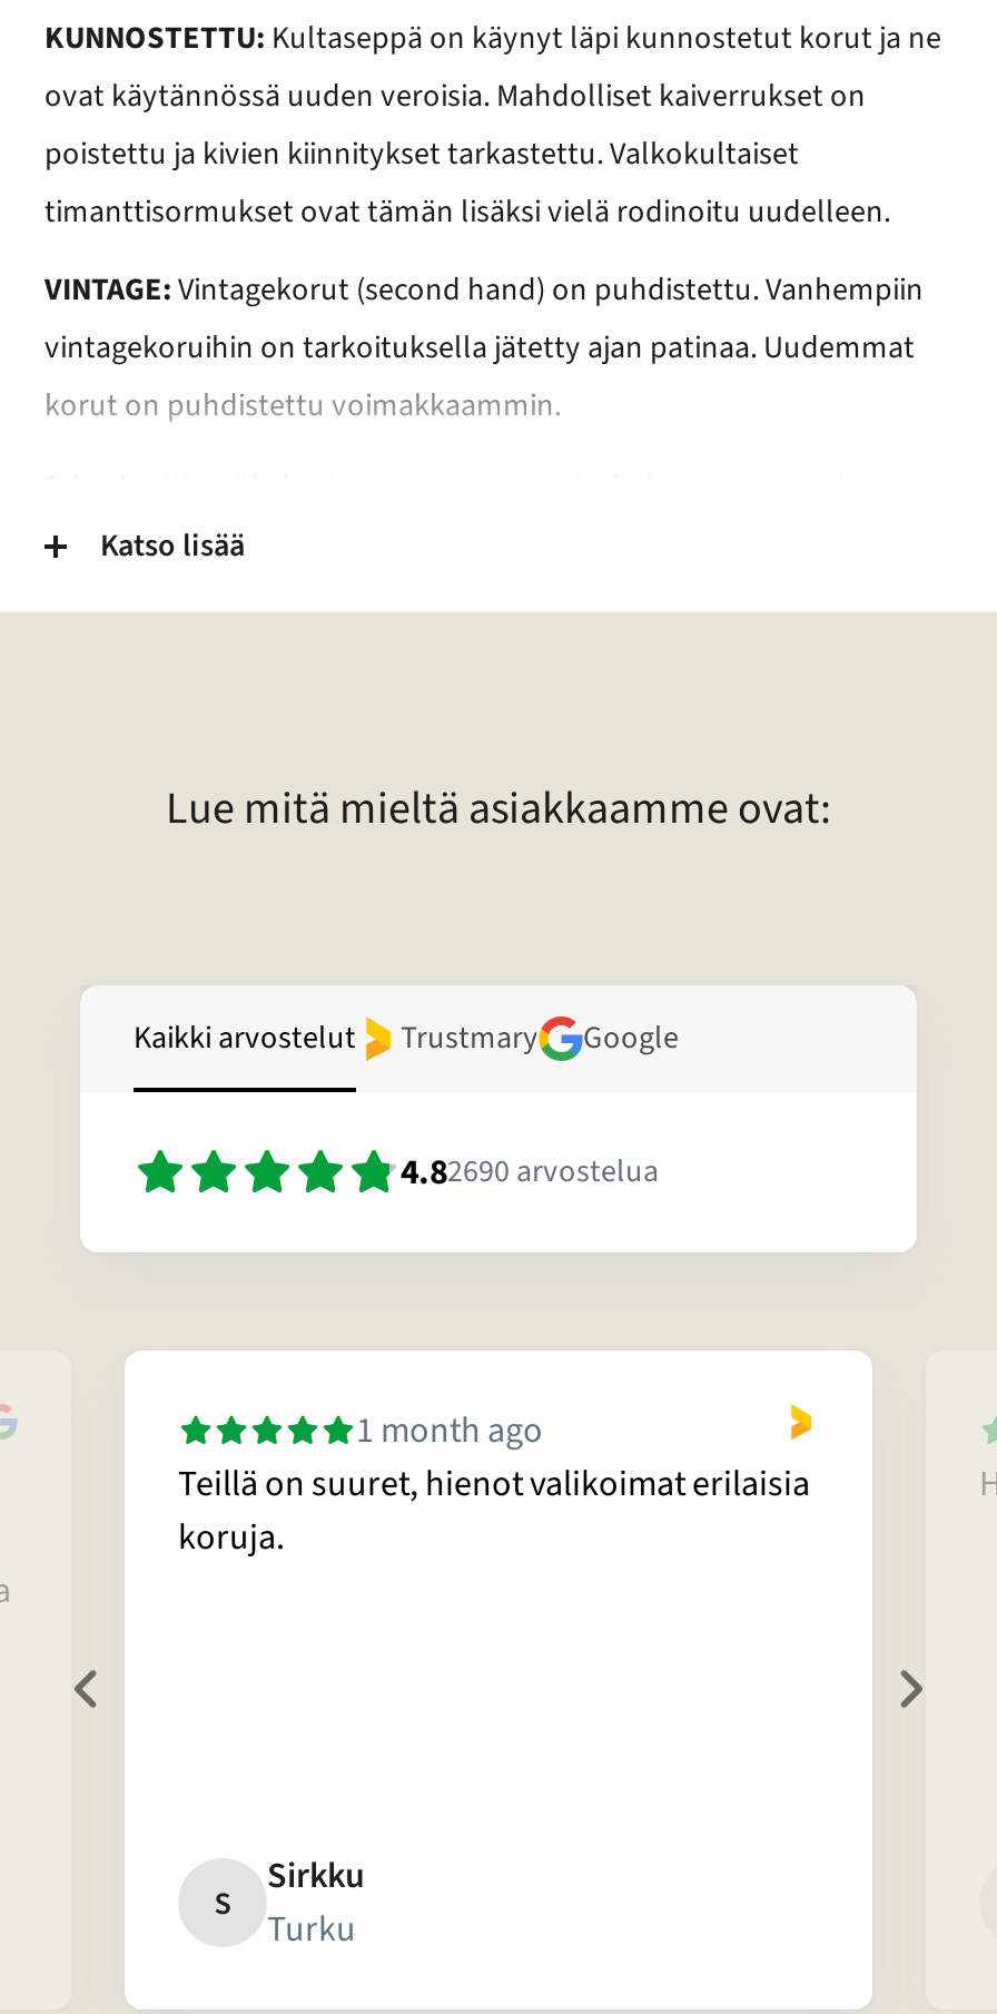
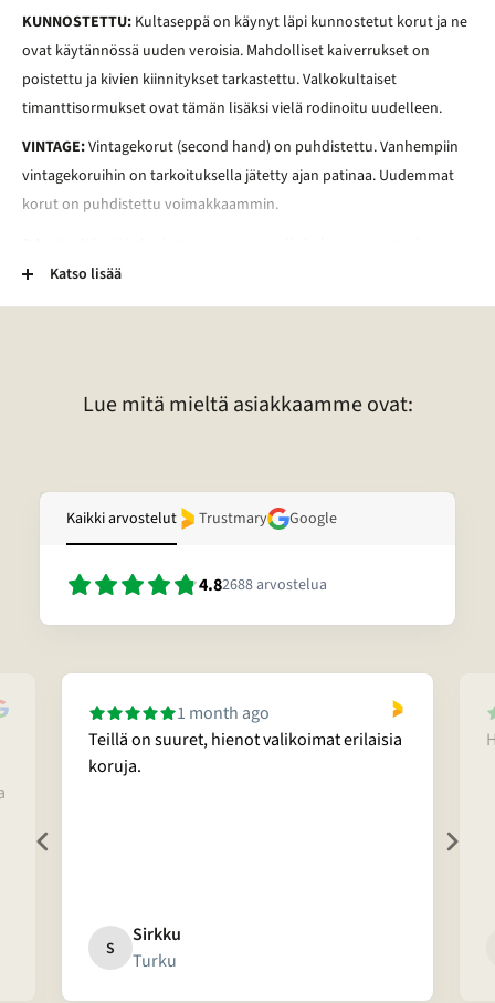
- 4.82690 arvostelua
+ 4.82688 arvostelua
